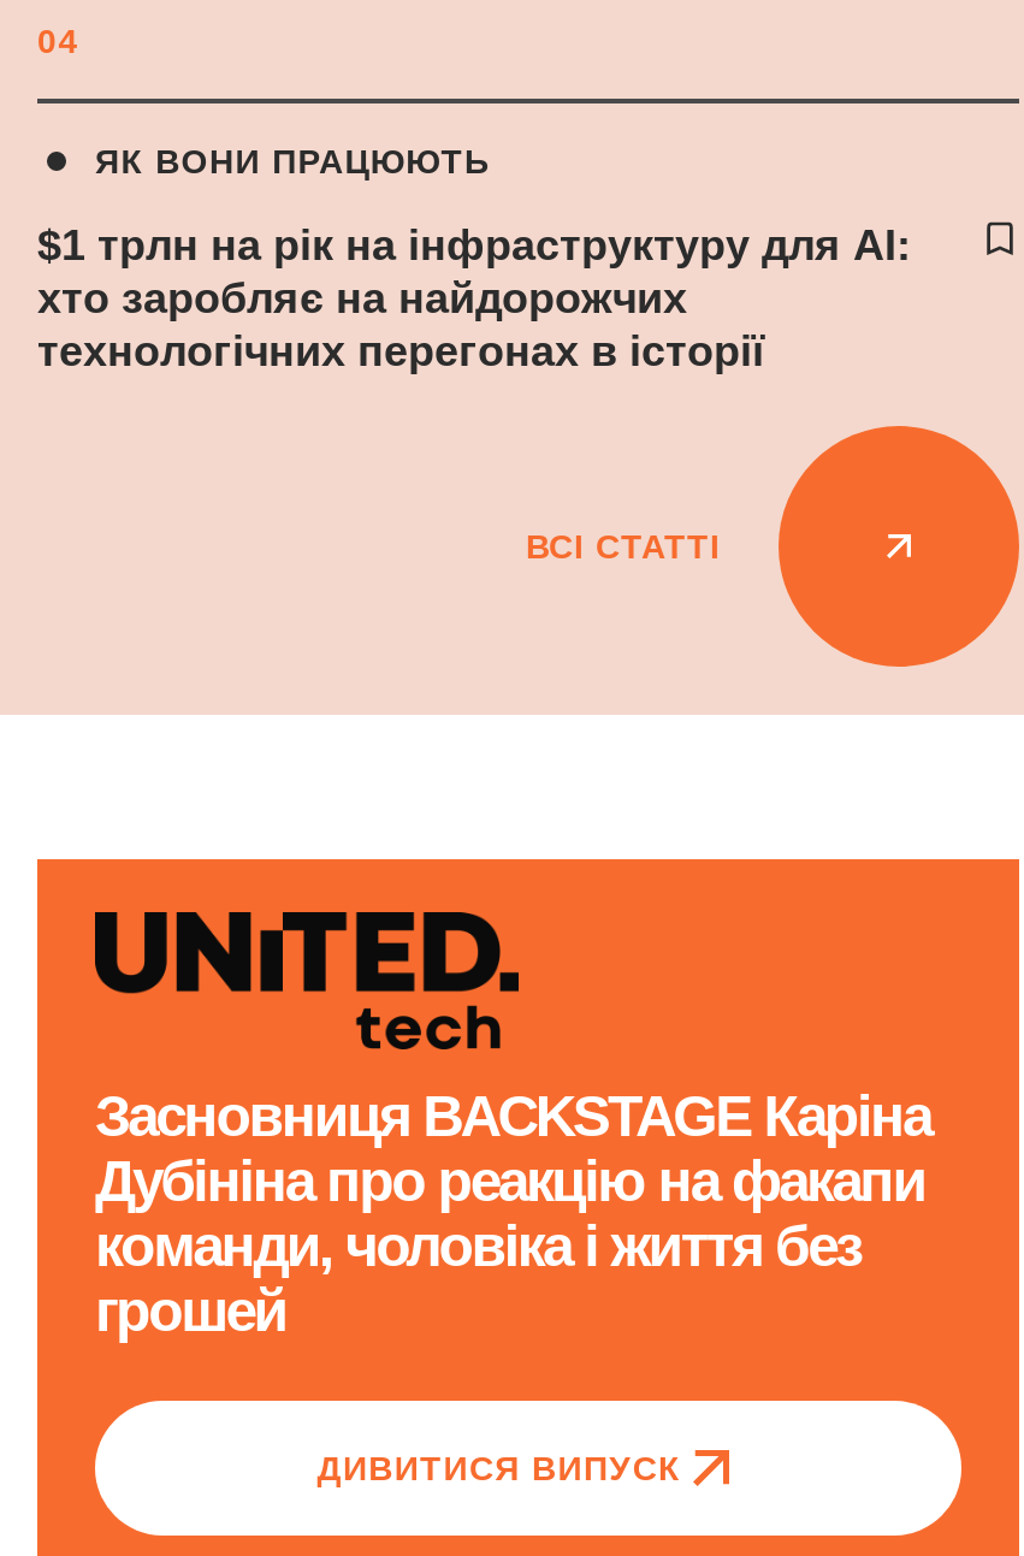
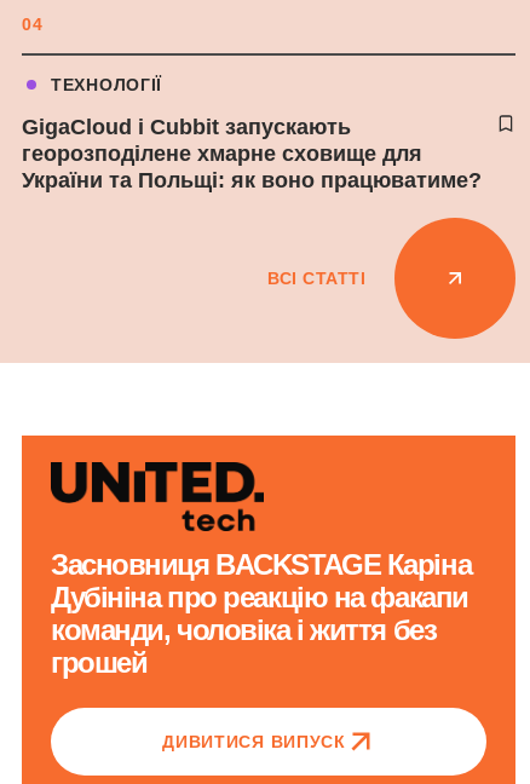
- ЯК ВОНИ ПРАЦЮЮТЬ
+ ТЕХНОЛОГІЇ

- $1 трлн на рік на інфраструктуру для AI:
- хто заробляє на найдорожчих
- технологічних перегонах в історії
+ GigaCloud і Cubbit запускають
+ георозподілене хмарне сховище для
+ України та Польщі: як воно працюватиме?
